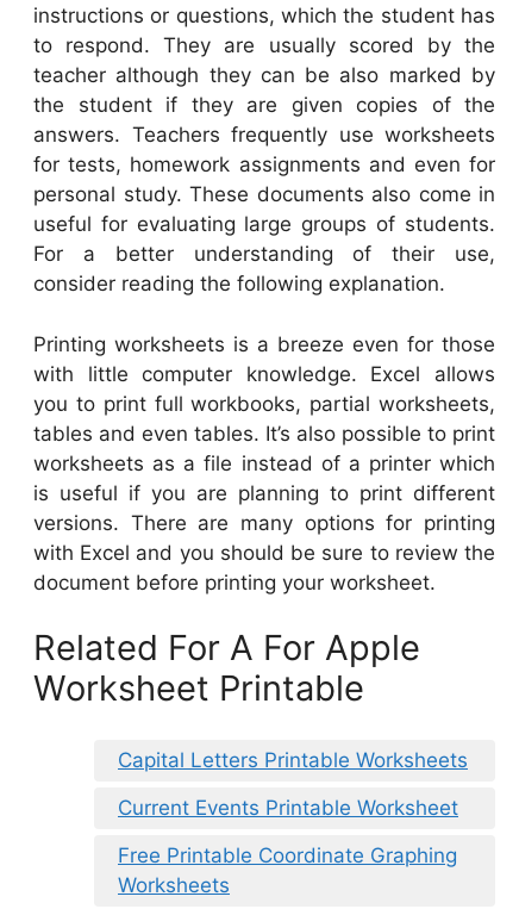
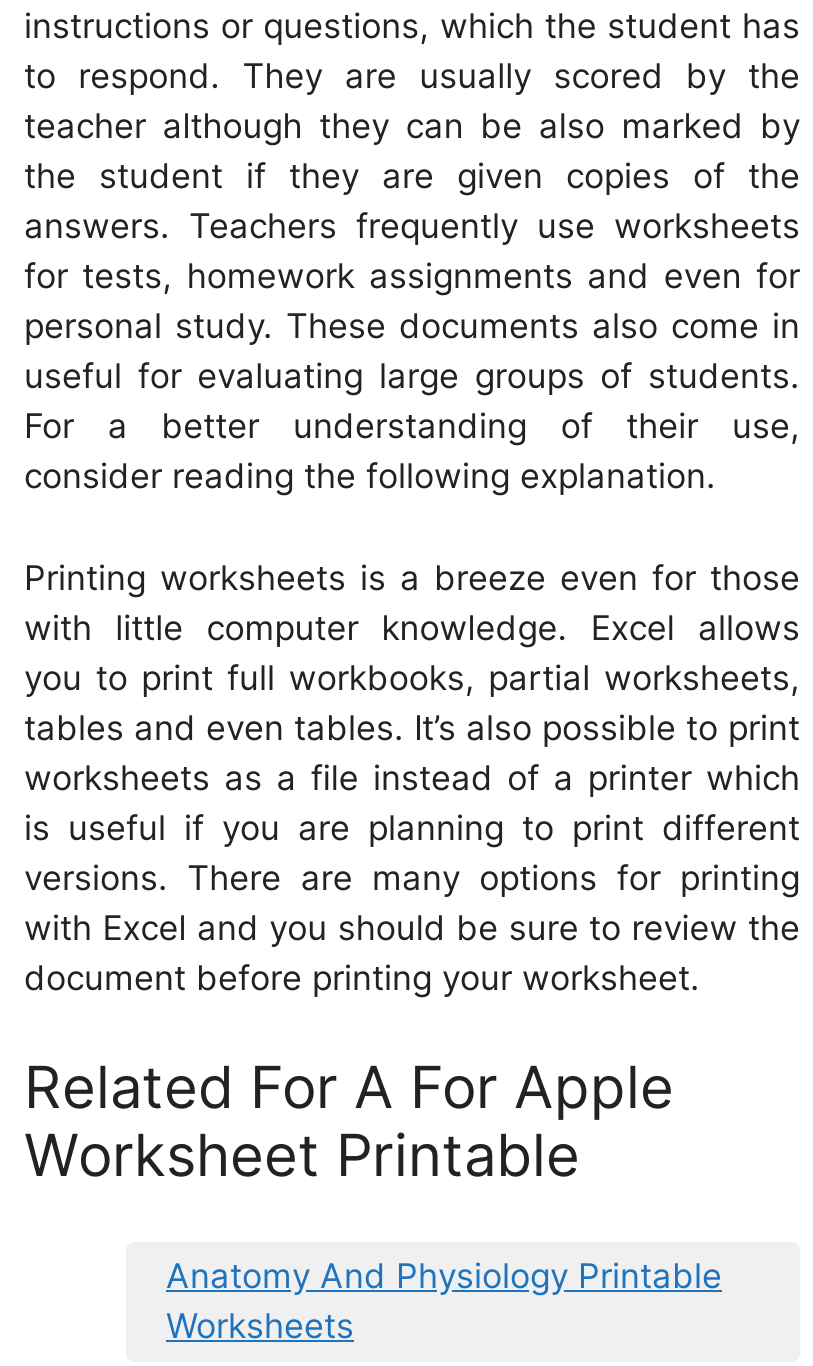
- Capital Letters Printable Worksheets
- Current Events Printable Worksheet
- Free Printable Coordinate Graphing
+ Anatomy And Physiology Printable
